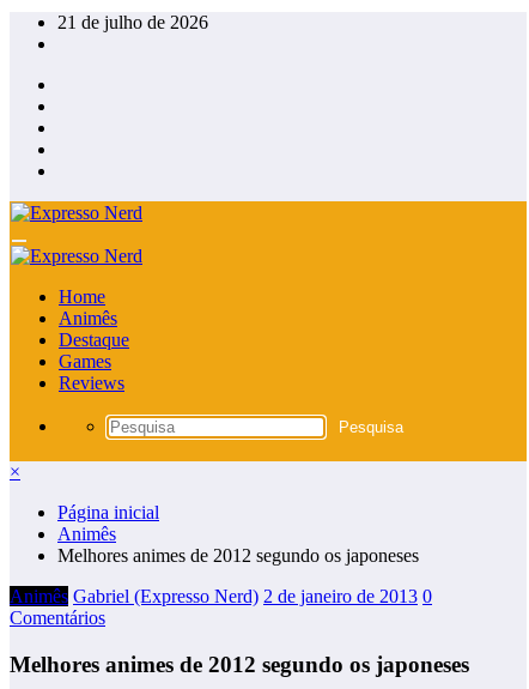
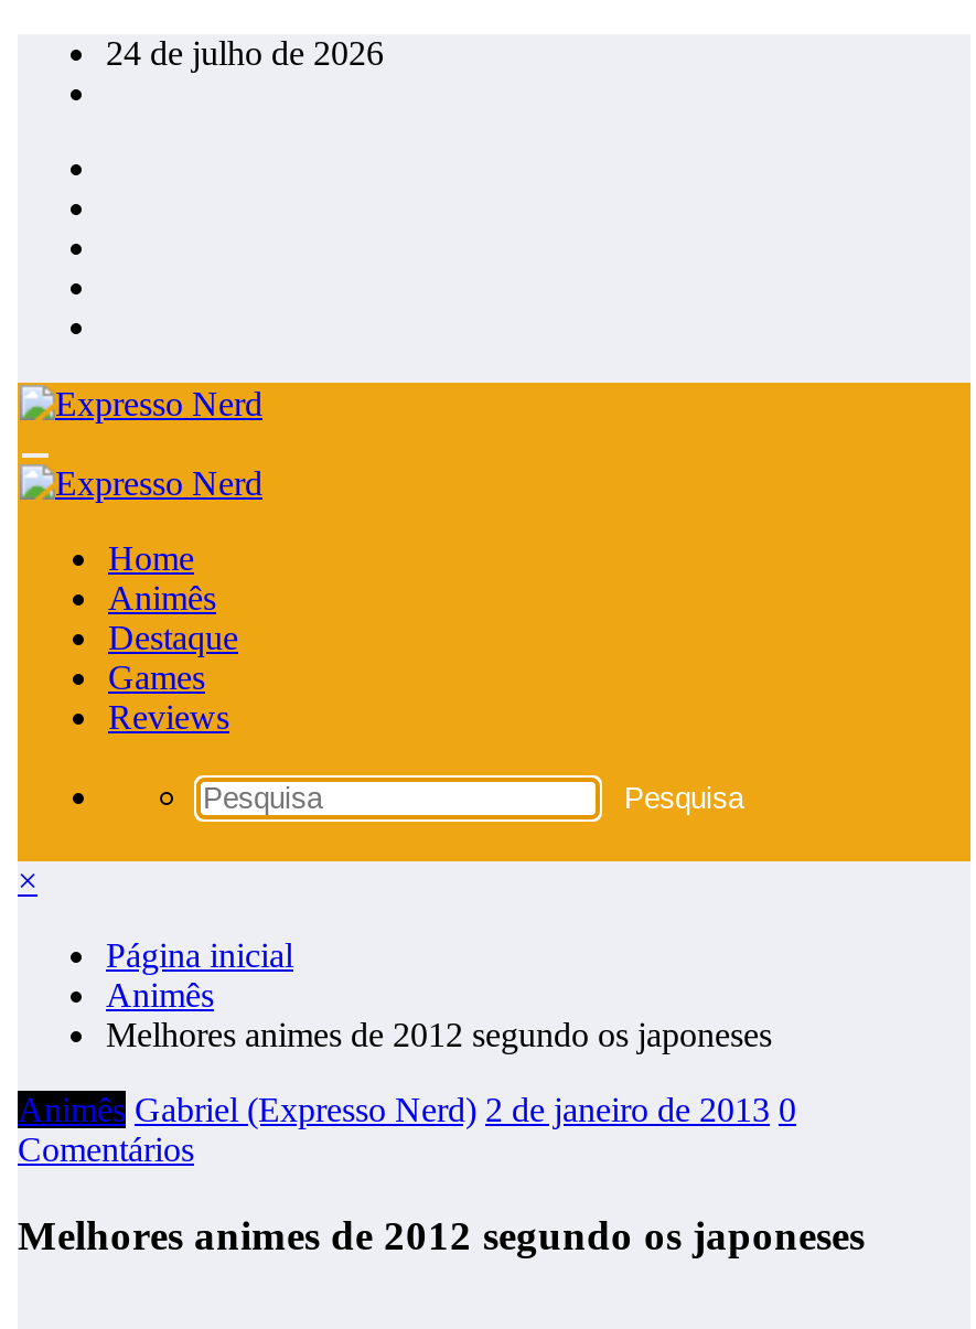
- 21 de julho de 2026
+ 24 de julho de 2026
